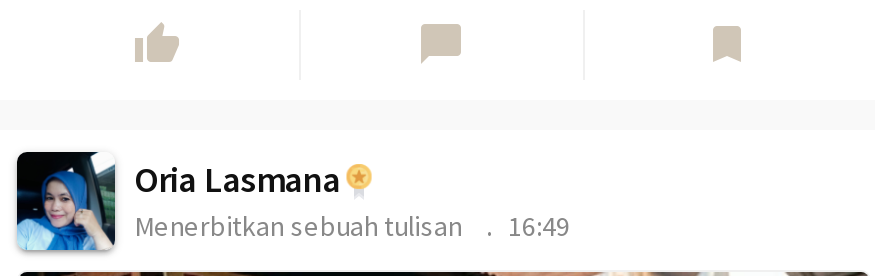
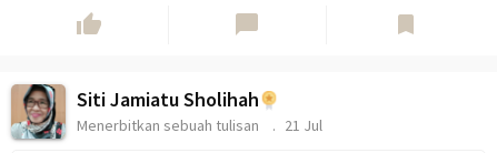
- [image]
- Oria Lasmana
+ [image]
+ Siti Jamiatu Sholihah

- Menerbitkan sebuah tulisan 16:49
+ Menerbitkan sebuah tulisan 21 Jul
